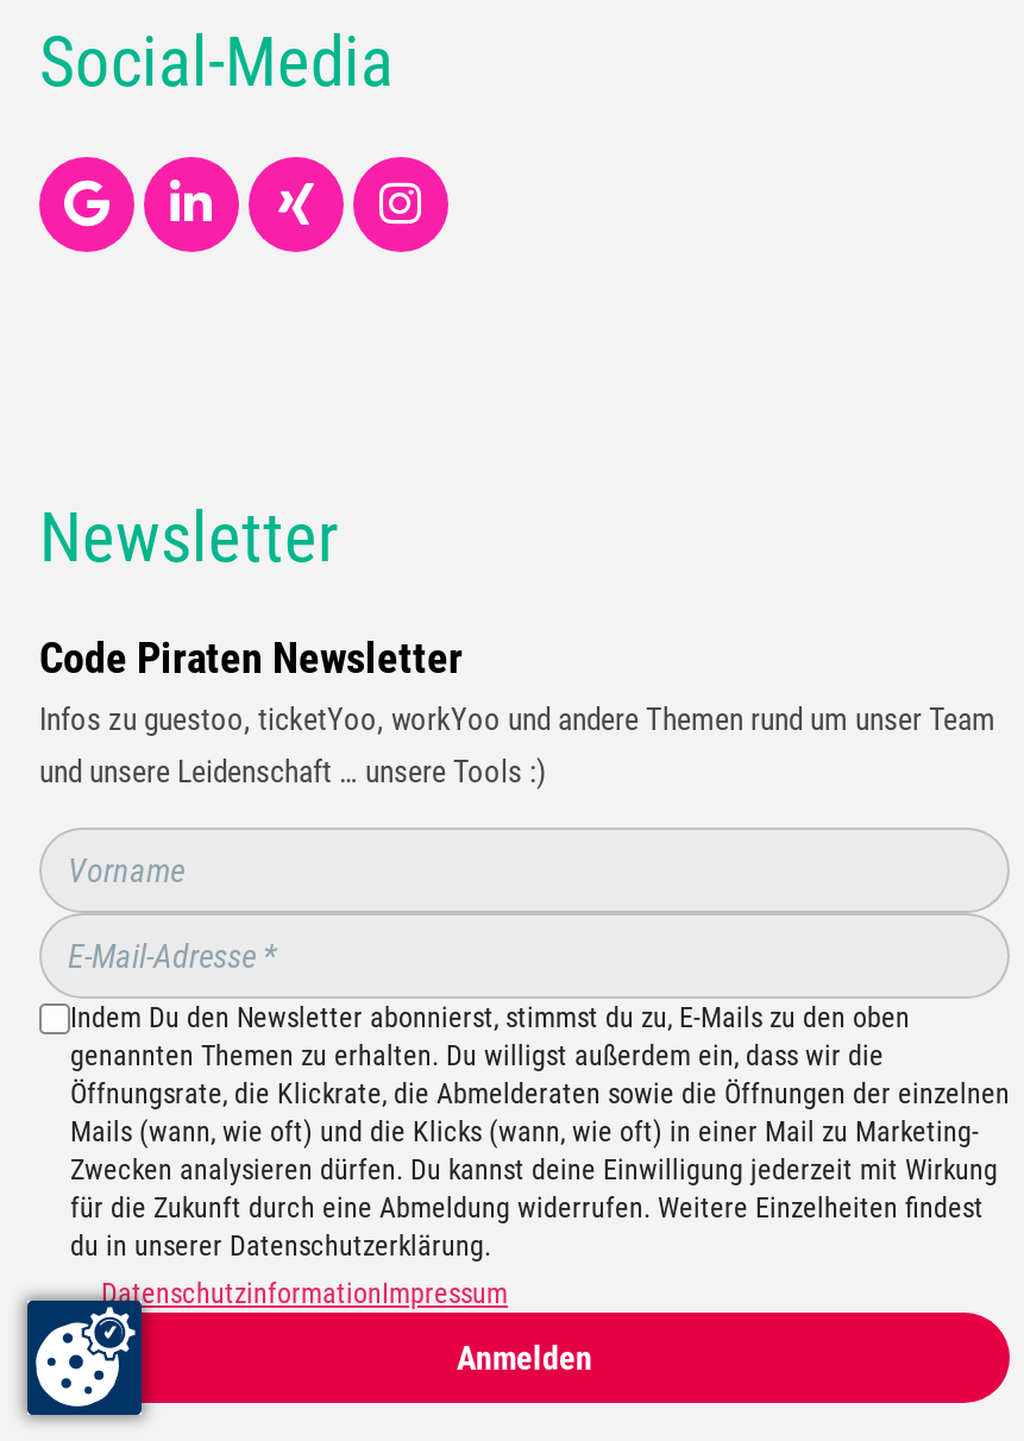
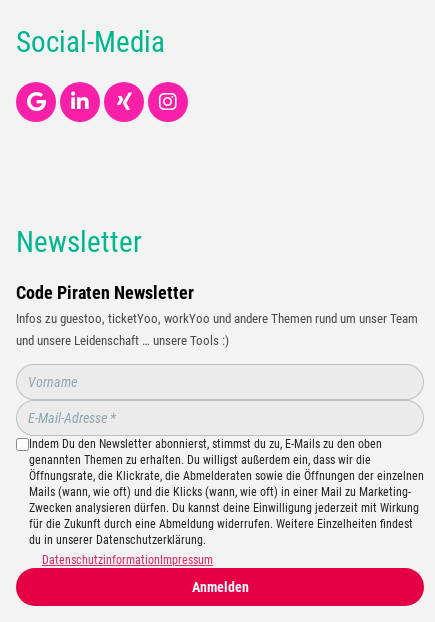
- [image]
+ [image]
